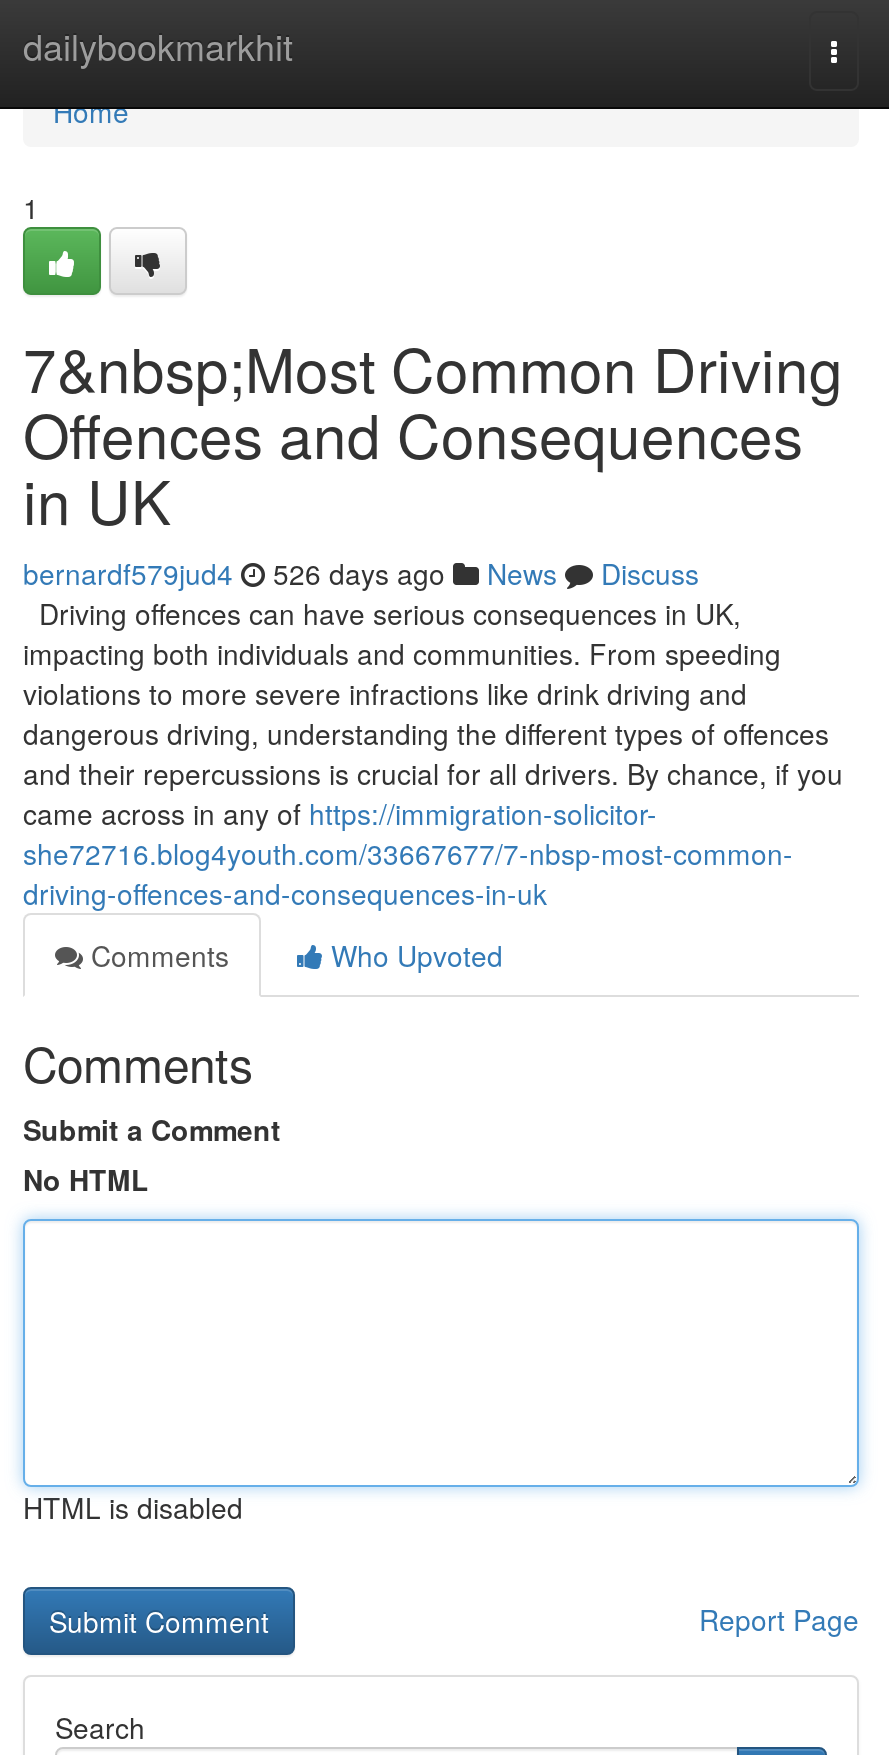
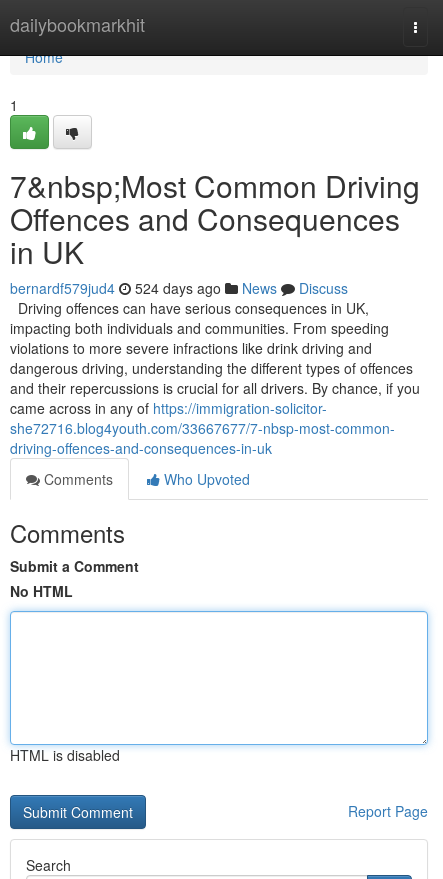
- bernardf579jud4 526 days ago News Discuss
+ bernardf579jud4 524 days ago News Discuss
